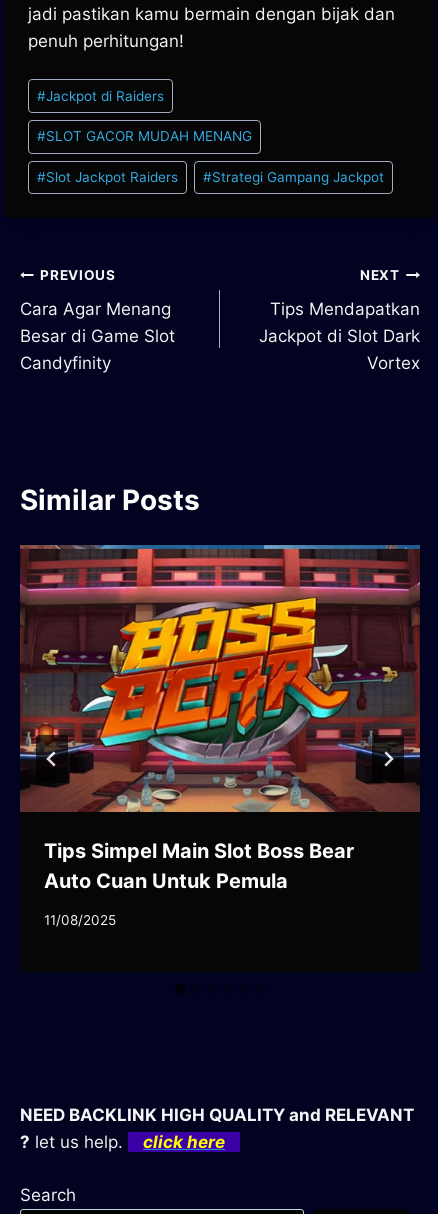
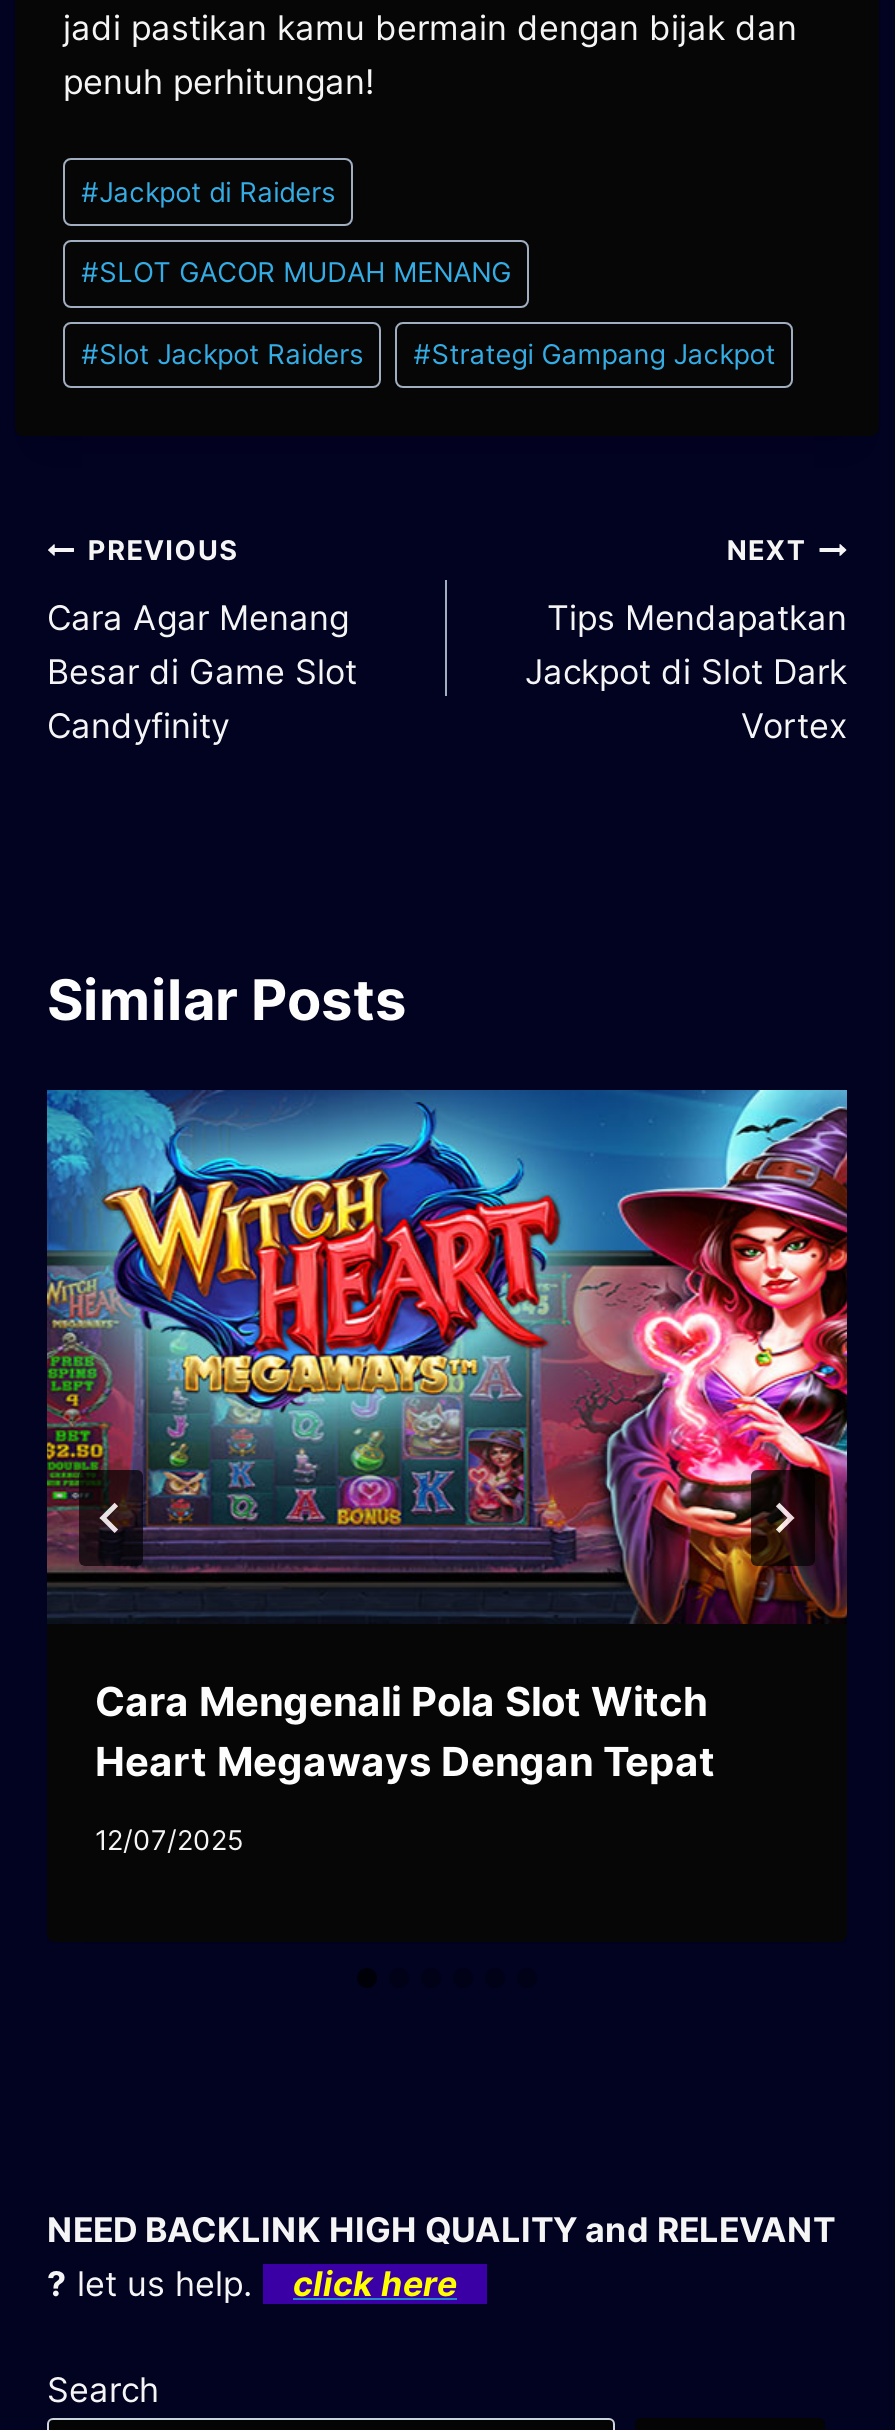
- [image]
- Tips Simpel Main Slot Boss Bear
- Auto Cuan Untuk Pemula
+ [image]
+ Cara Mengenali Pola Slot Witch
+ Heart Megaways Dengan Tepat

- 11/08/2025
+ 12/07/2025
